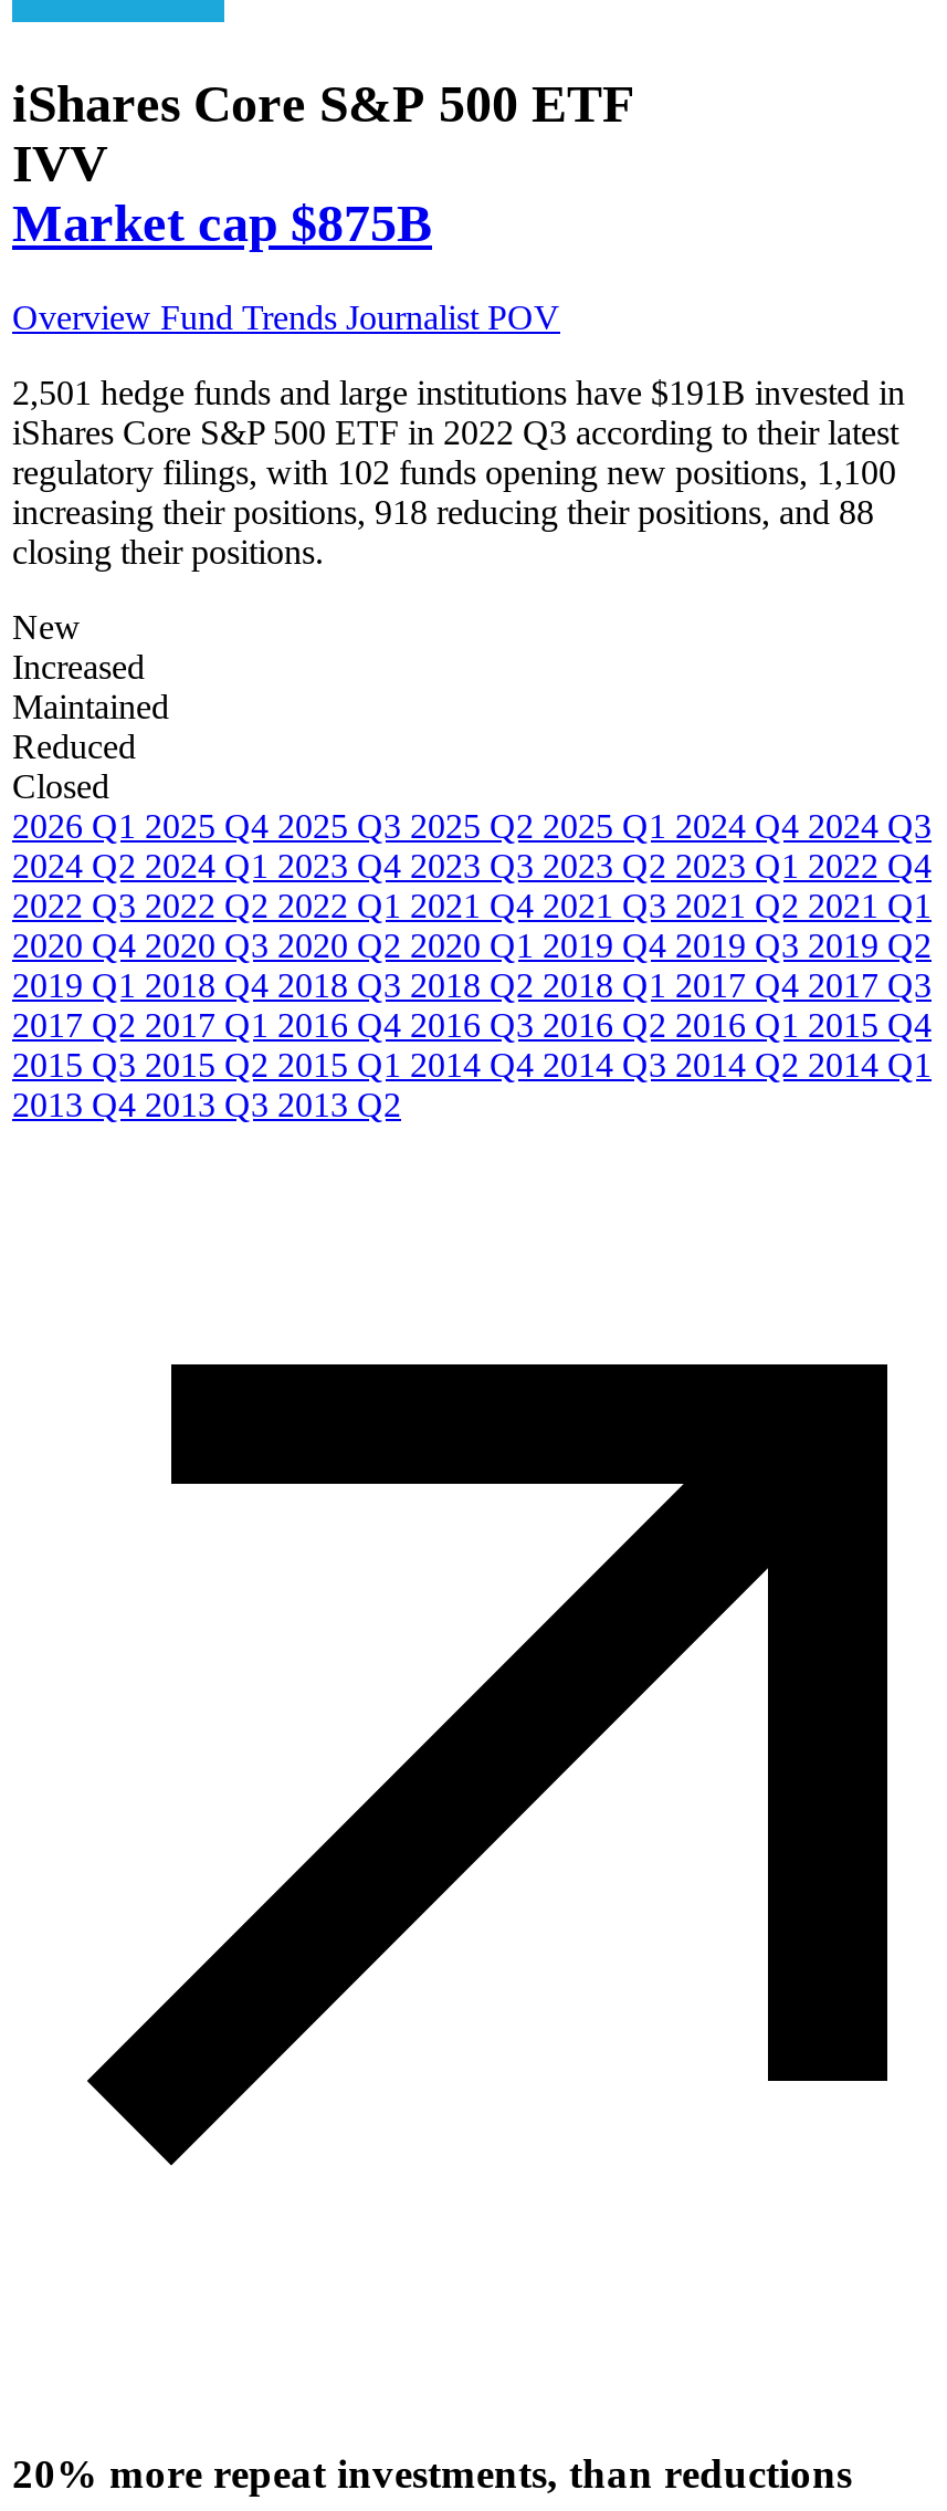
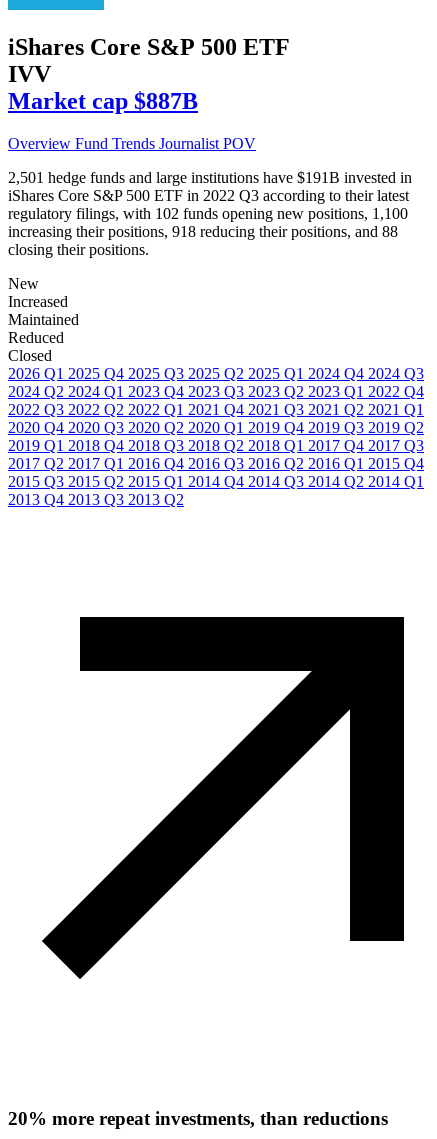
- Market cap $875B
+ Market cap $887B
